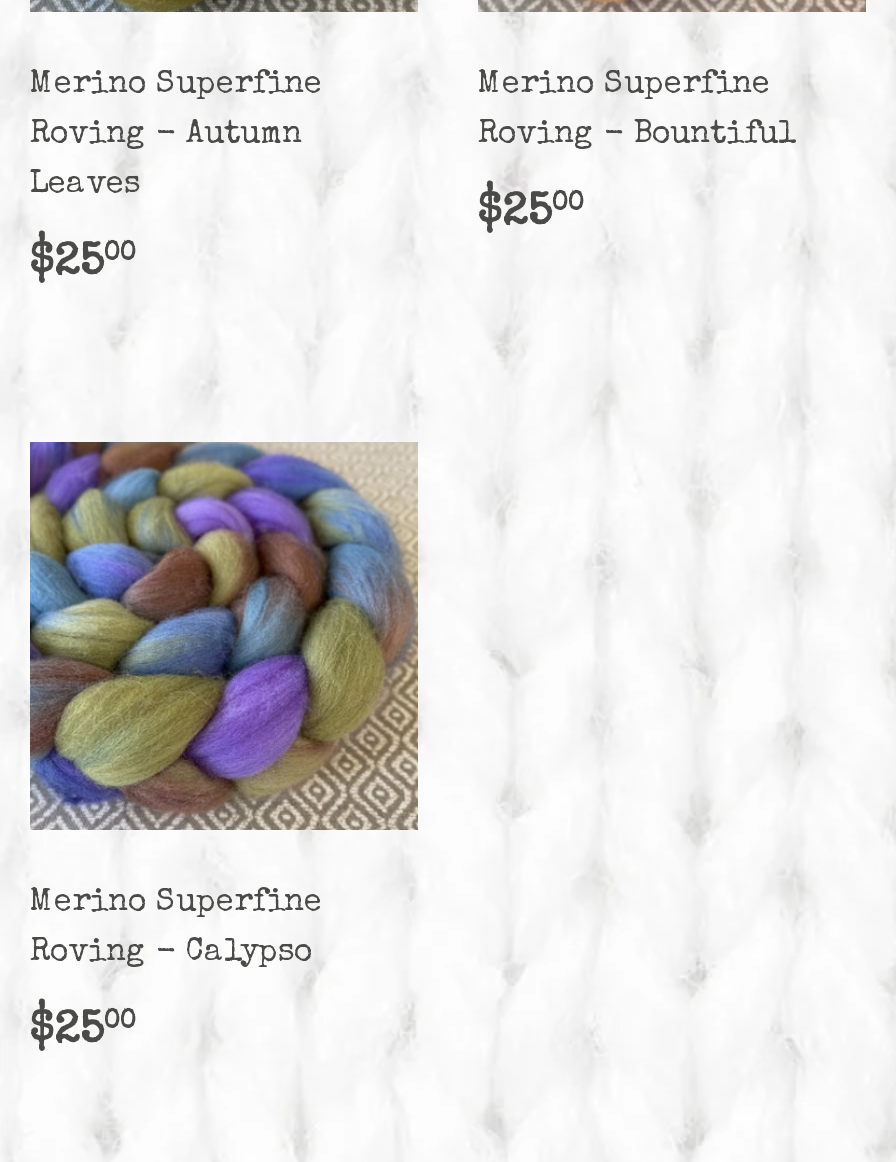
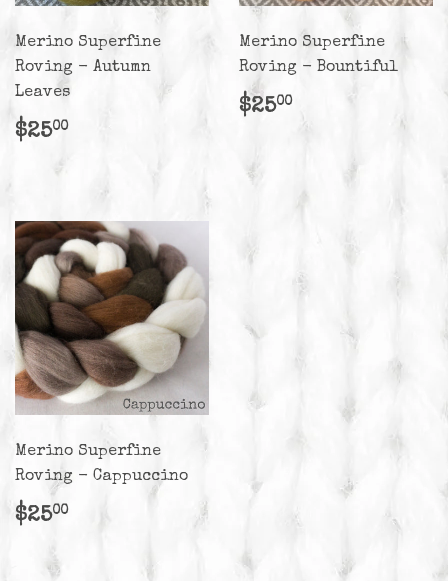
- [image]
+ [image]

- Roving - Calypso
+ Roving - Cappuccino
